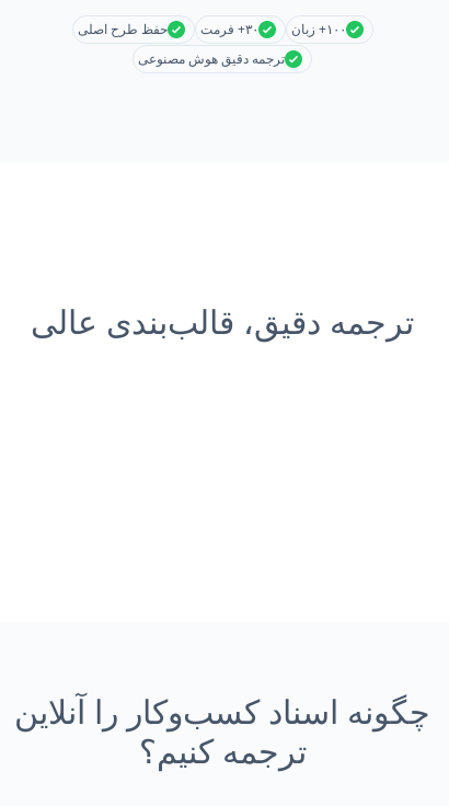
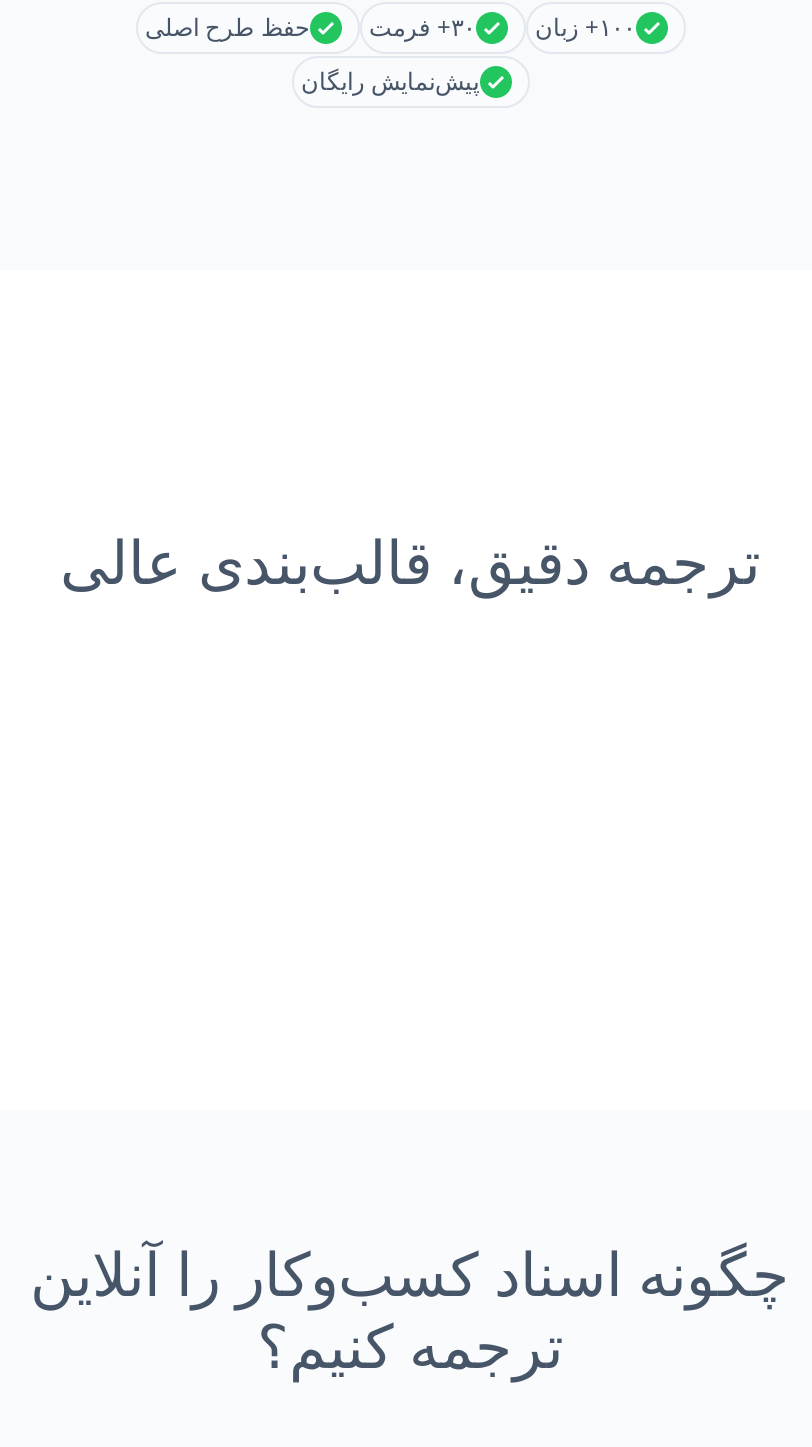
- ترجمه دقیق هوش مصنوعی
+ پیش‌نمایش رایگان
